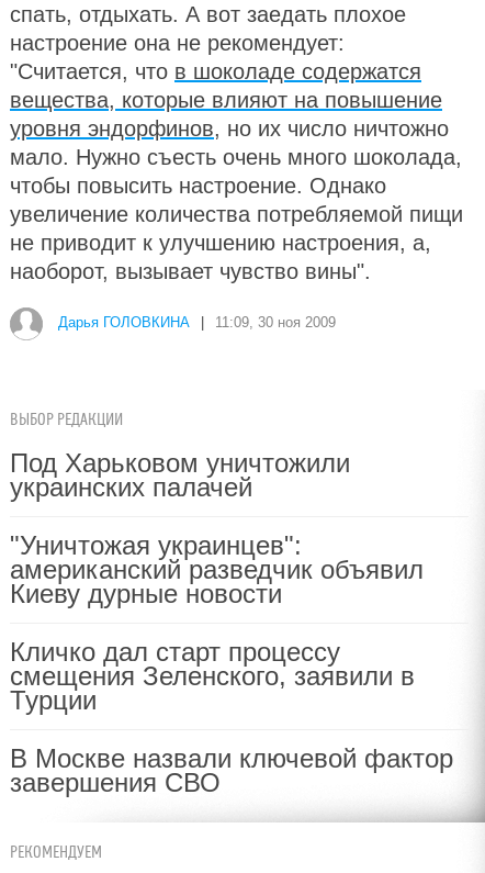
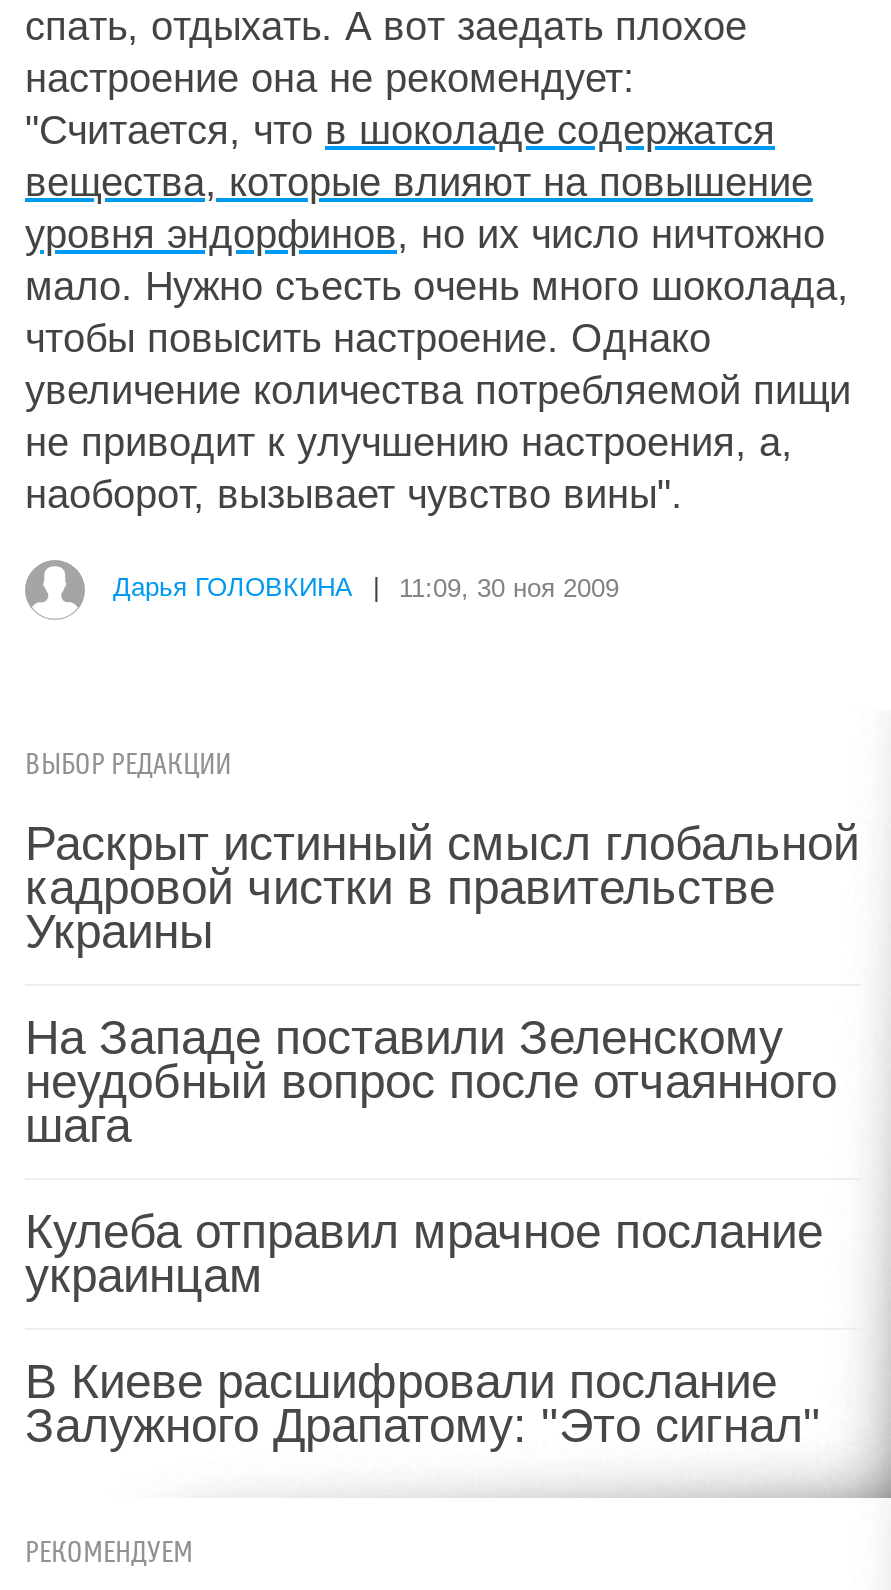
- Под Харьковом уничтожили
- украинских палачей
+ Раскрыт истинный смысл глобальной
+ кадровой чистки в правительстве
+ Украины

- "Уничтожая украинцев":
- американский разведчик объявил
- Киеву дурные новости
+ На Западе поставили Зеленскому
+ неудобный вопрос после отчаянного
+ шага

- Кличко дал старт процессу
- смещения Зеленского, заявили в
- Турции
+ Кулеба отправил мрачное послание
+ украинцам

- В Москве назвали ключевой фактор
- завершения СВО
+ В Киеве расшифровали послание
+ Залужного Драпатому: "Это сигнал"
